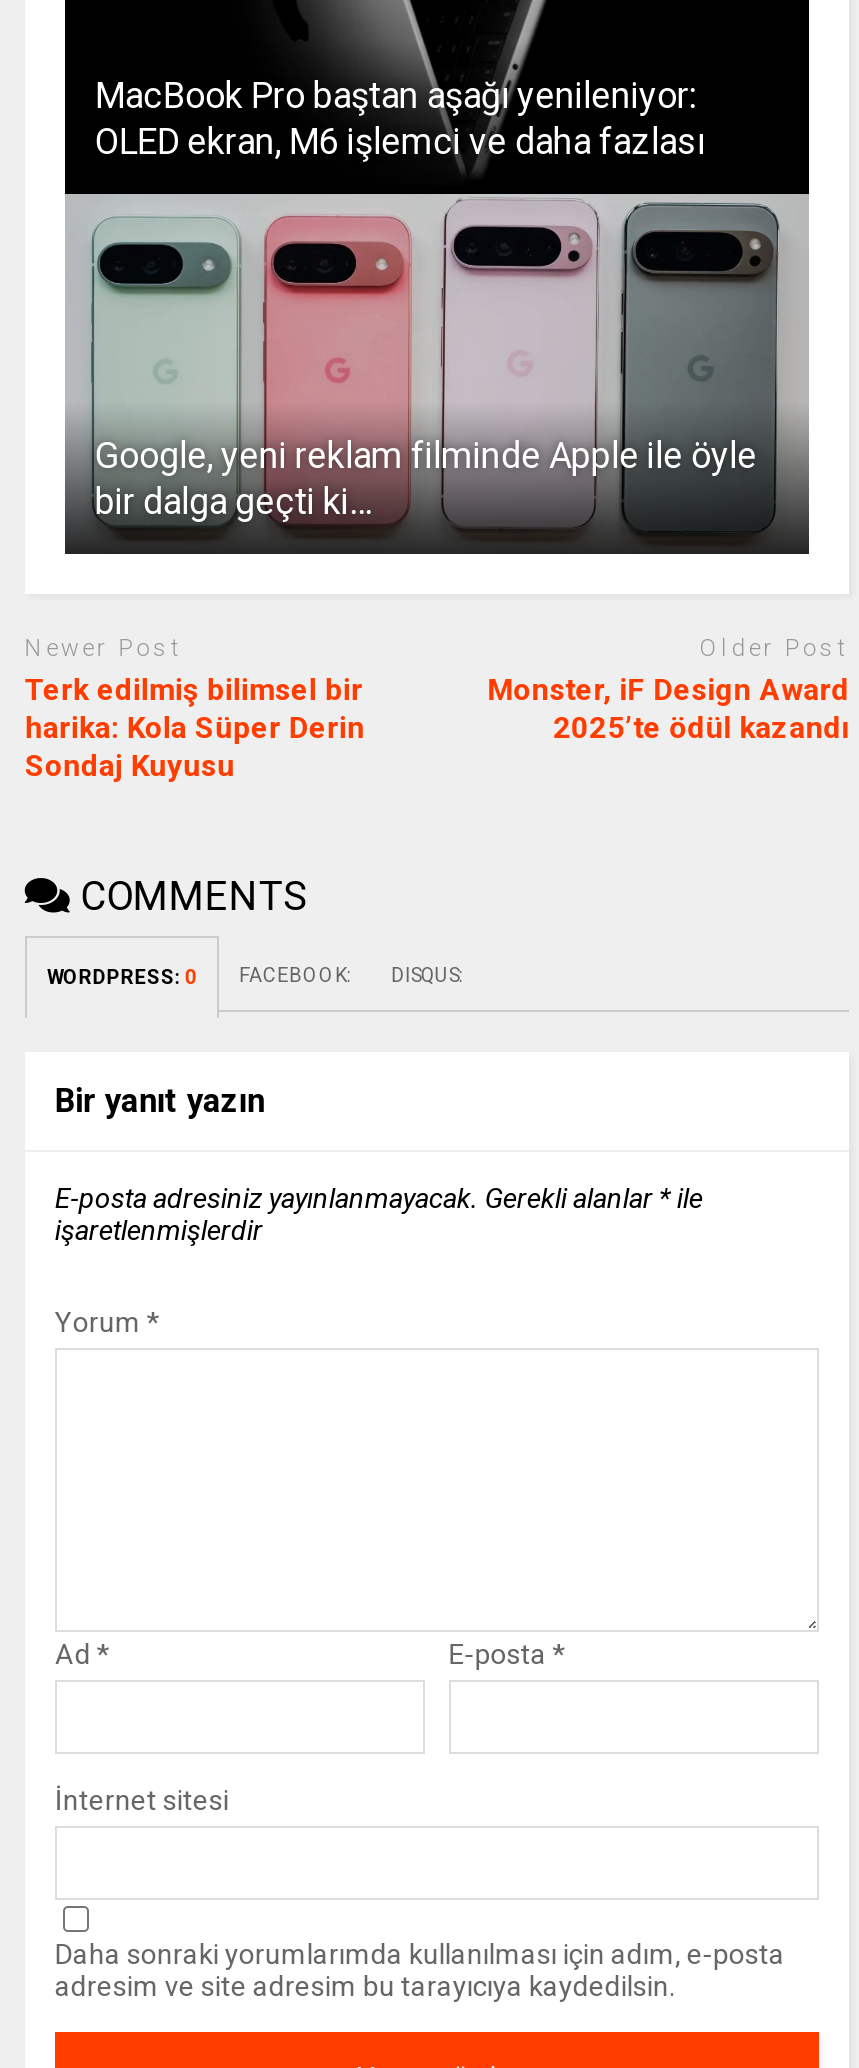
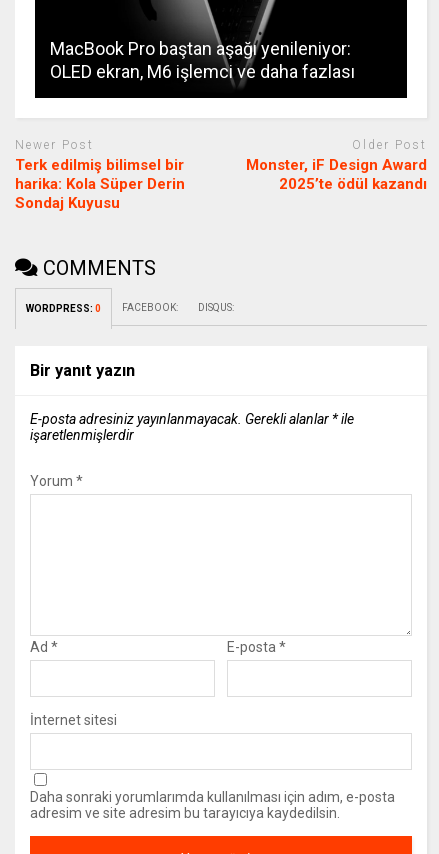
- [image]
- Google, yeni reklam filminde Apple ile öyle
- bir dalga geçti ki…
